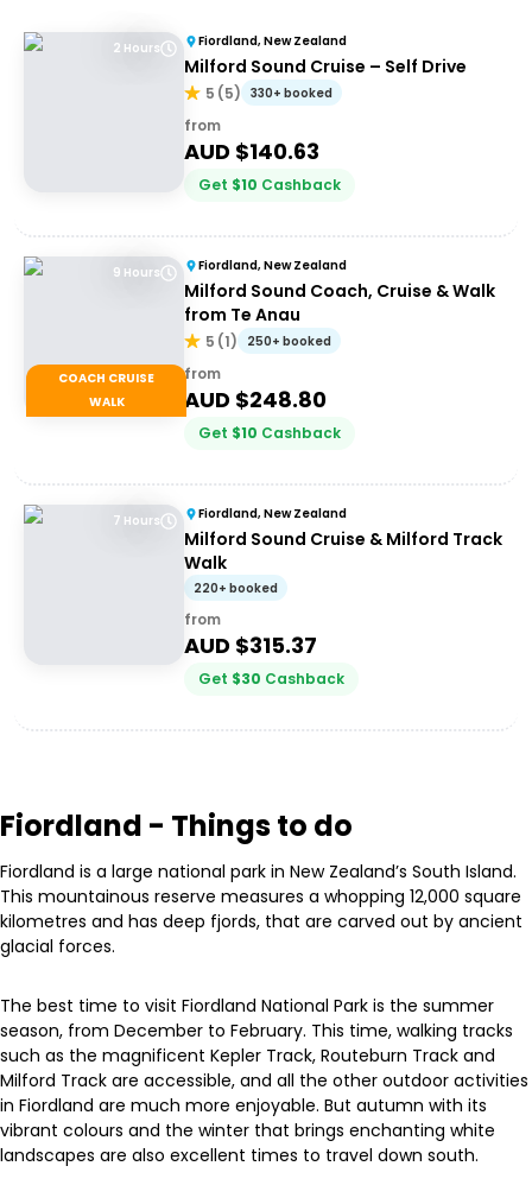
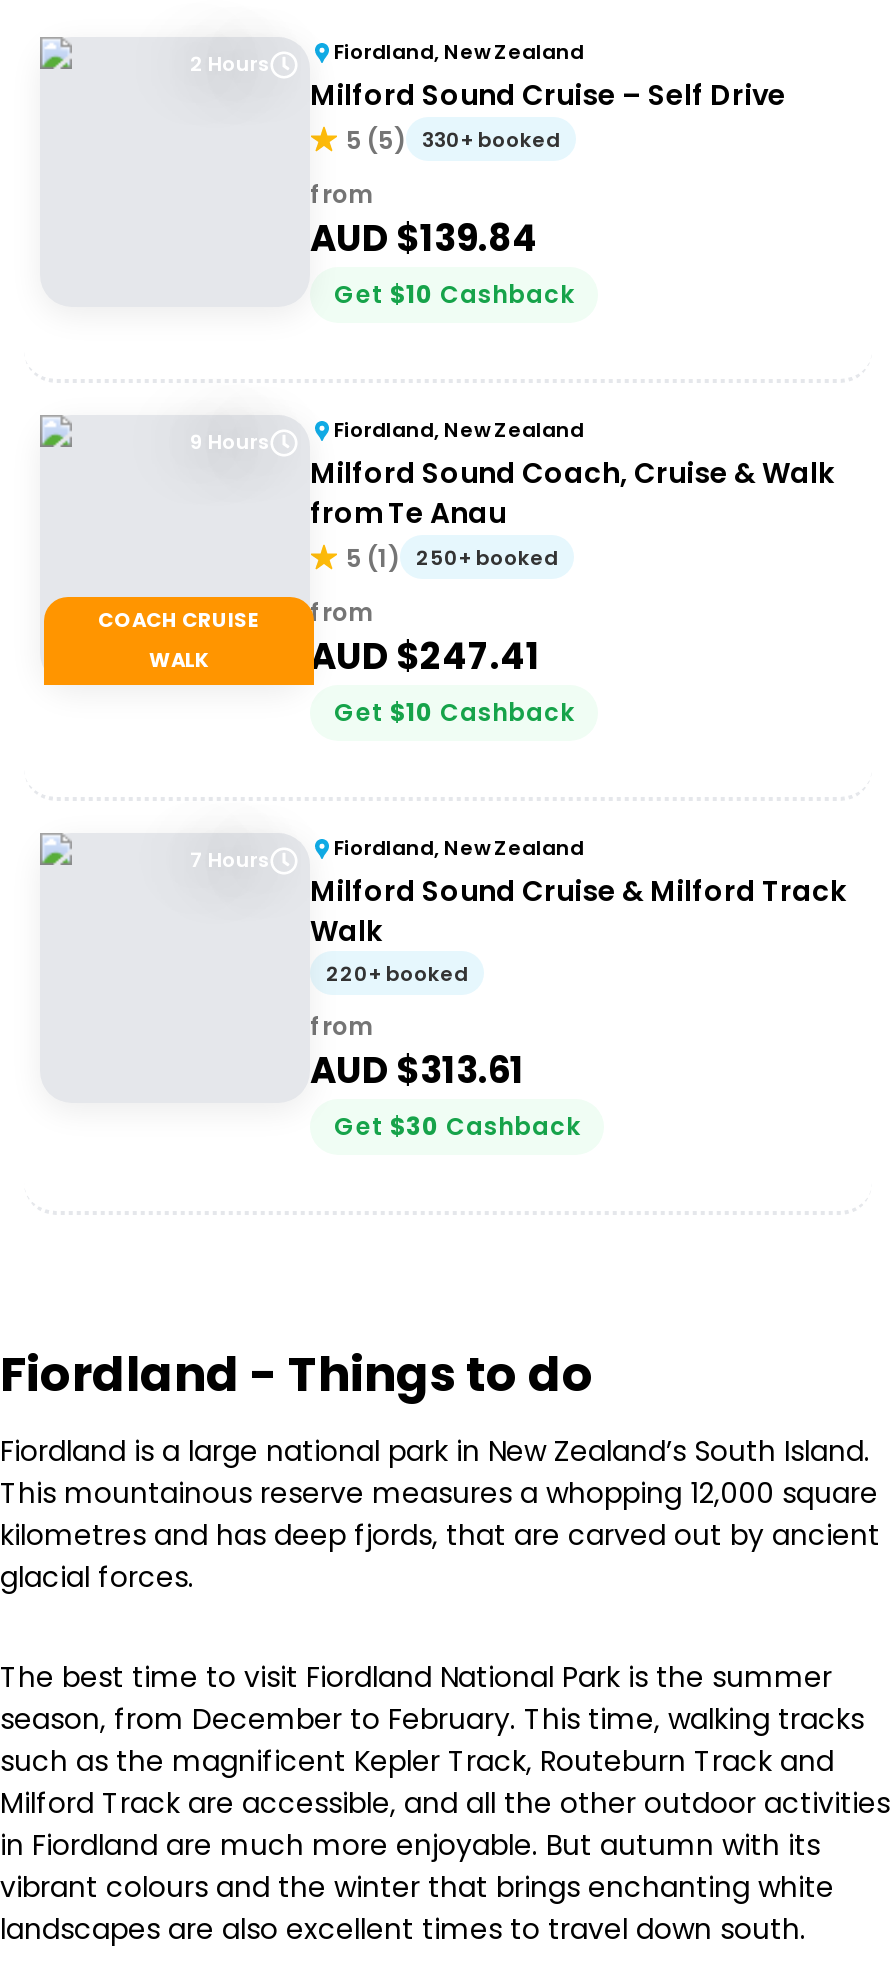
- AUD $140.63
+ AUD $139.84

- AUD $248.80
+ AUD $247.41

- AUD $315.37
+ AUD $313.61
